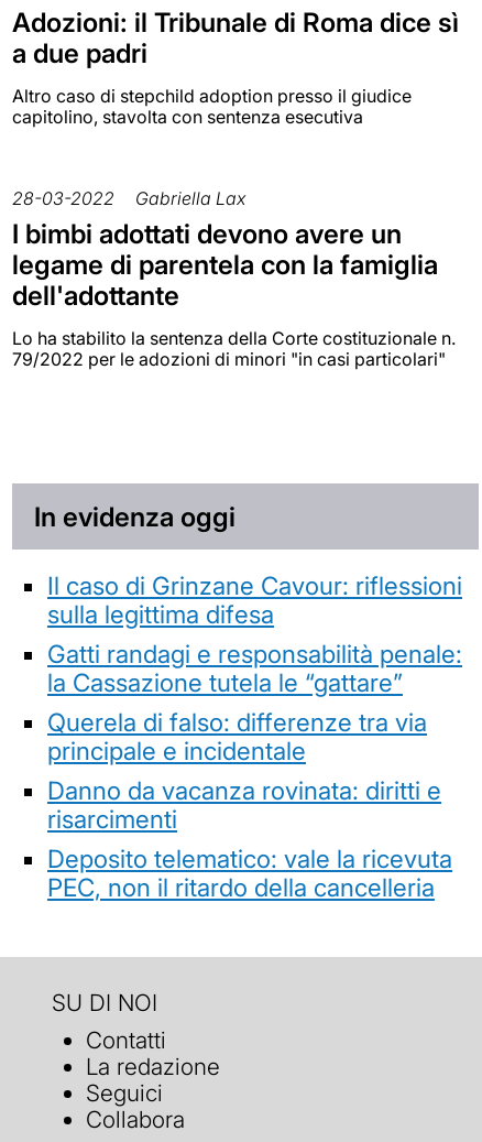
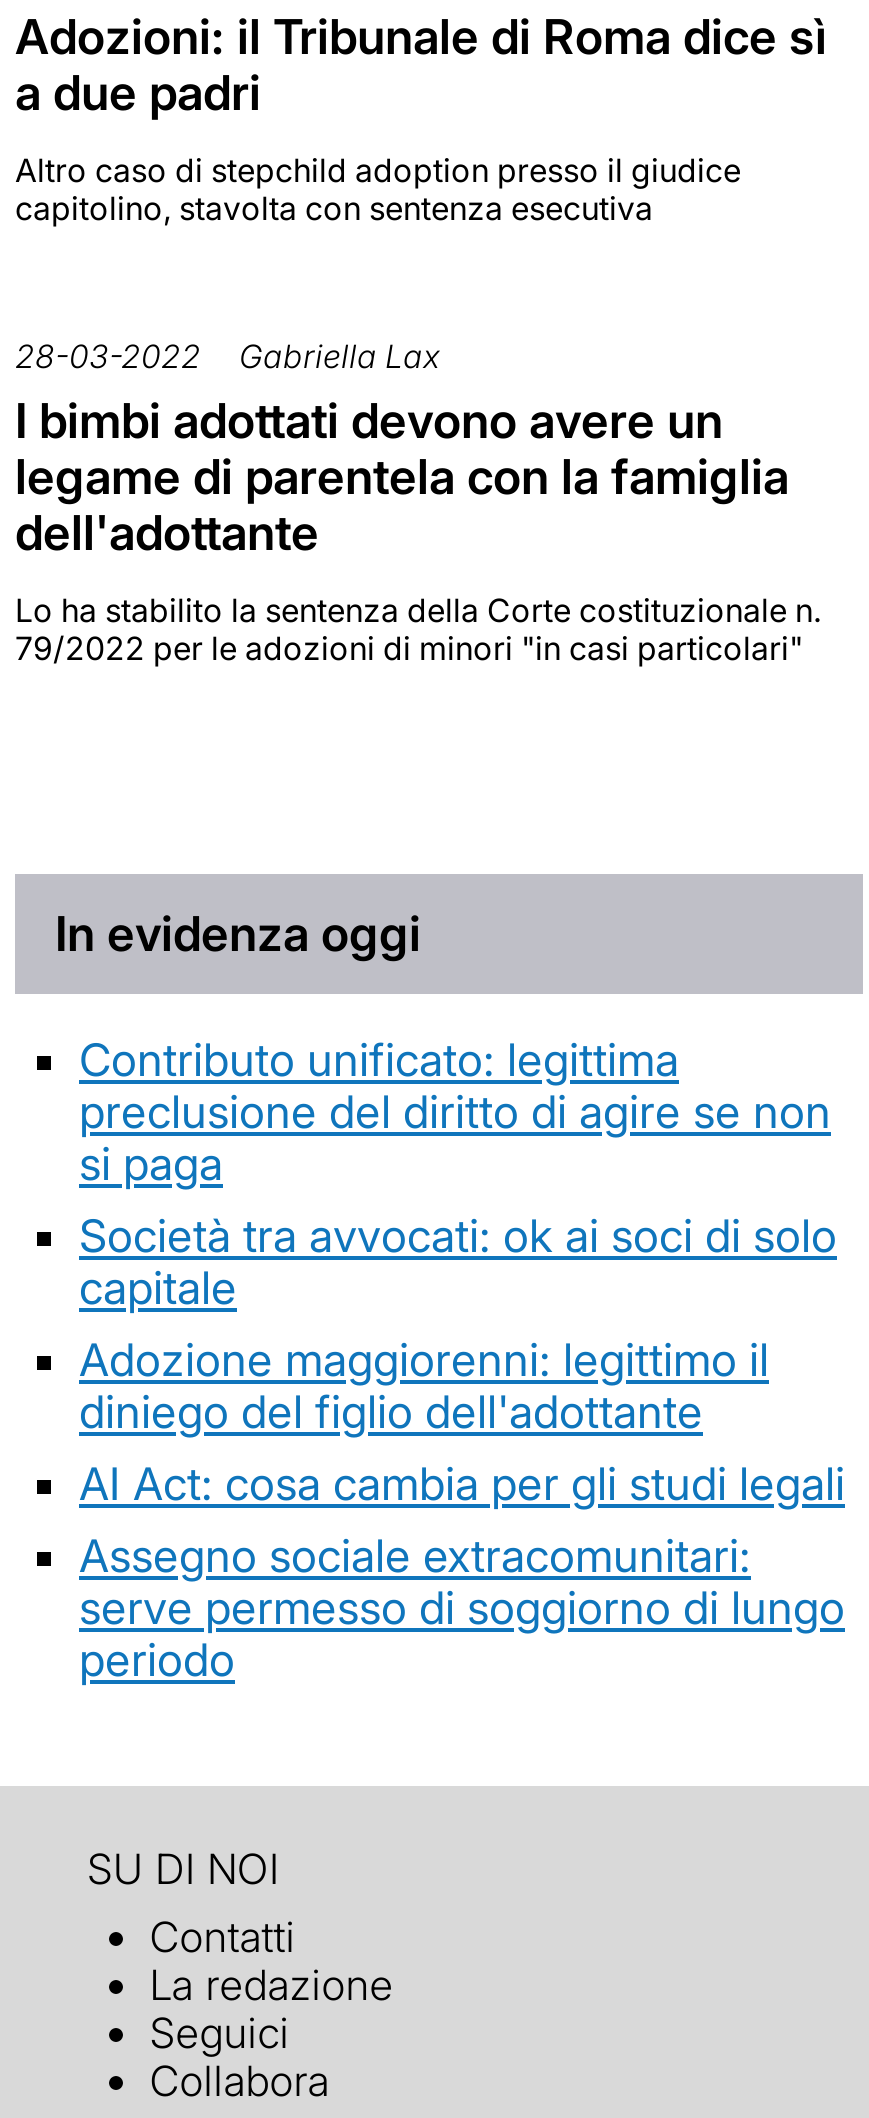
- Il caso di Grinzane Cavour: riflessioni
- sulla legittima difesa
- Gatti randagi e responsabilità penale:
- la Cassazione tutela le “gattare”
- Querela di falso: differenze tra via
- principale e incidentale
- Danno da vacanza rovinata: diritti e
- risarcimenti
- Deposito telematico: vale la ricevuta
- PEC, non il ritardo della cancelleria
+ Contributo unificato: legittima
+ preclusione del diritto di agire se non
+ si paga
+ Società tra avvocati: ok ai soci di solo
+ capitale
+ Adozione maggiorenni: legittimo il
+ diniego del figlio dell'adottante
+ AI Act: cosa cambia per gli studi legali
+ Assegno sociale extracomunitari:
+ serve permesso di soggiorno di lungo
+ periodo
